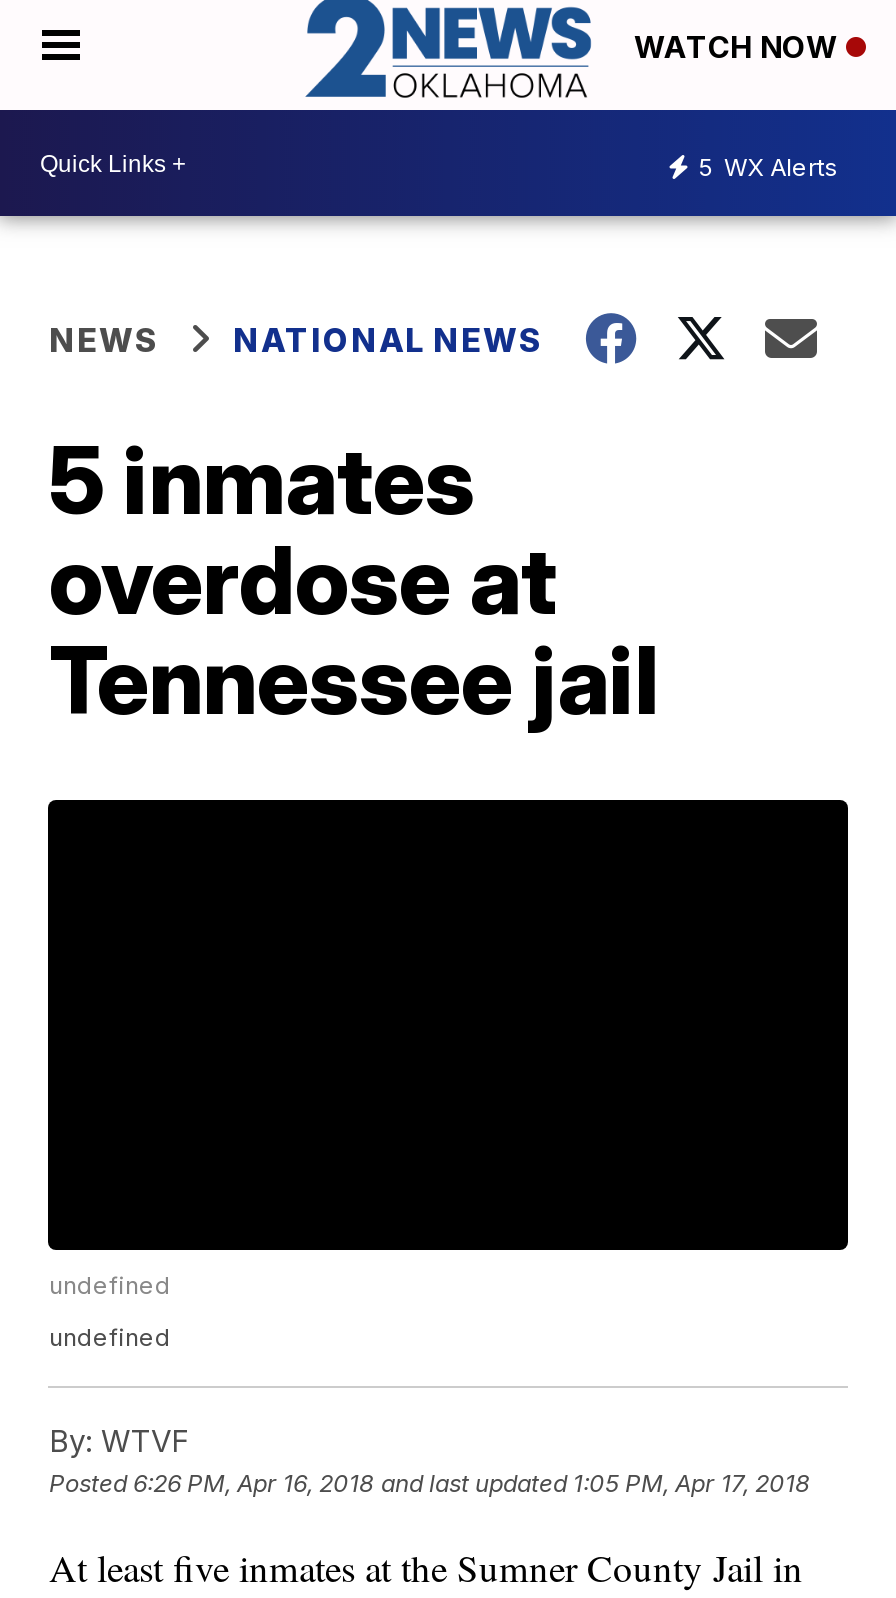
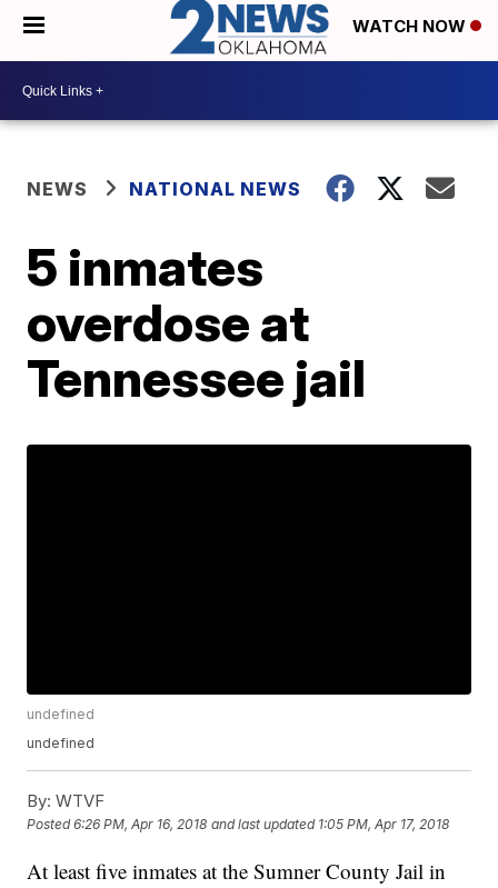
- 5 WX Alerts
